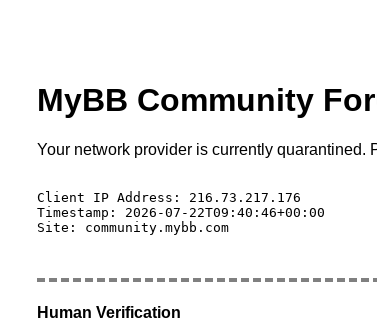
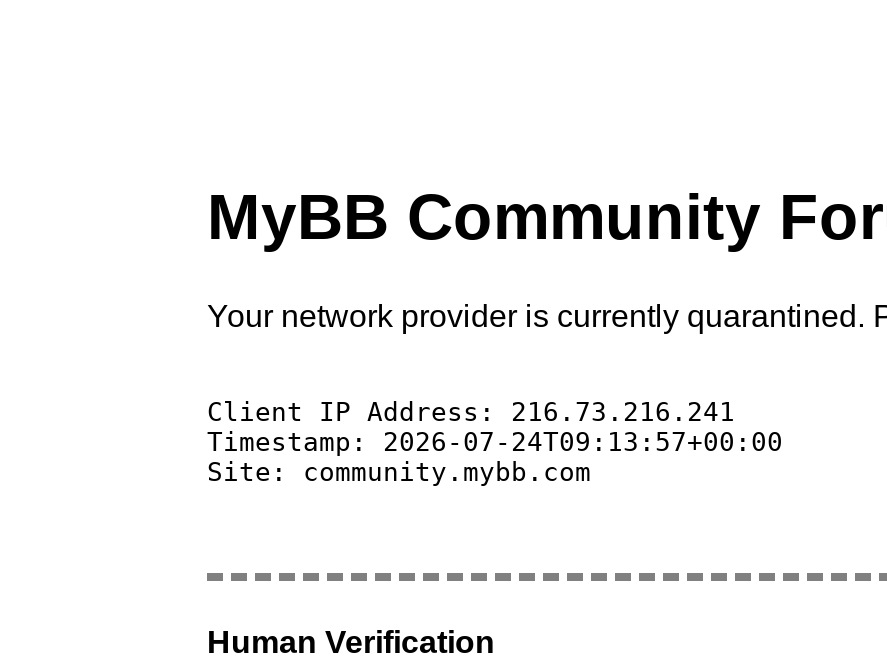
- Client IP Address: 216.73.217.176
+ Client IP Address: 216.73.216.241

- Timestamp: 2026-07-22T09:40:46+00:00
+ Timestamp: 2026-07-24T09:13:57+00:00
